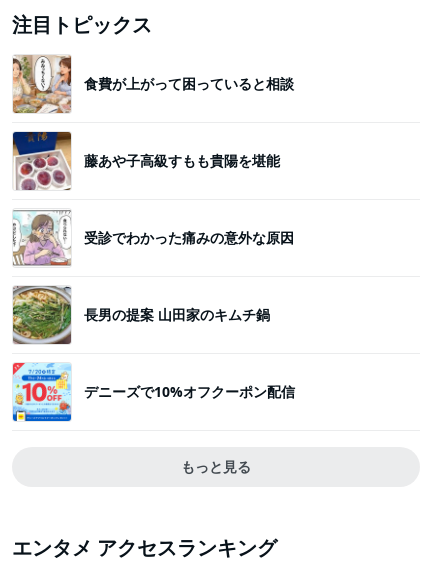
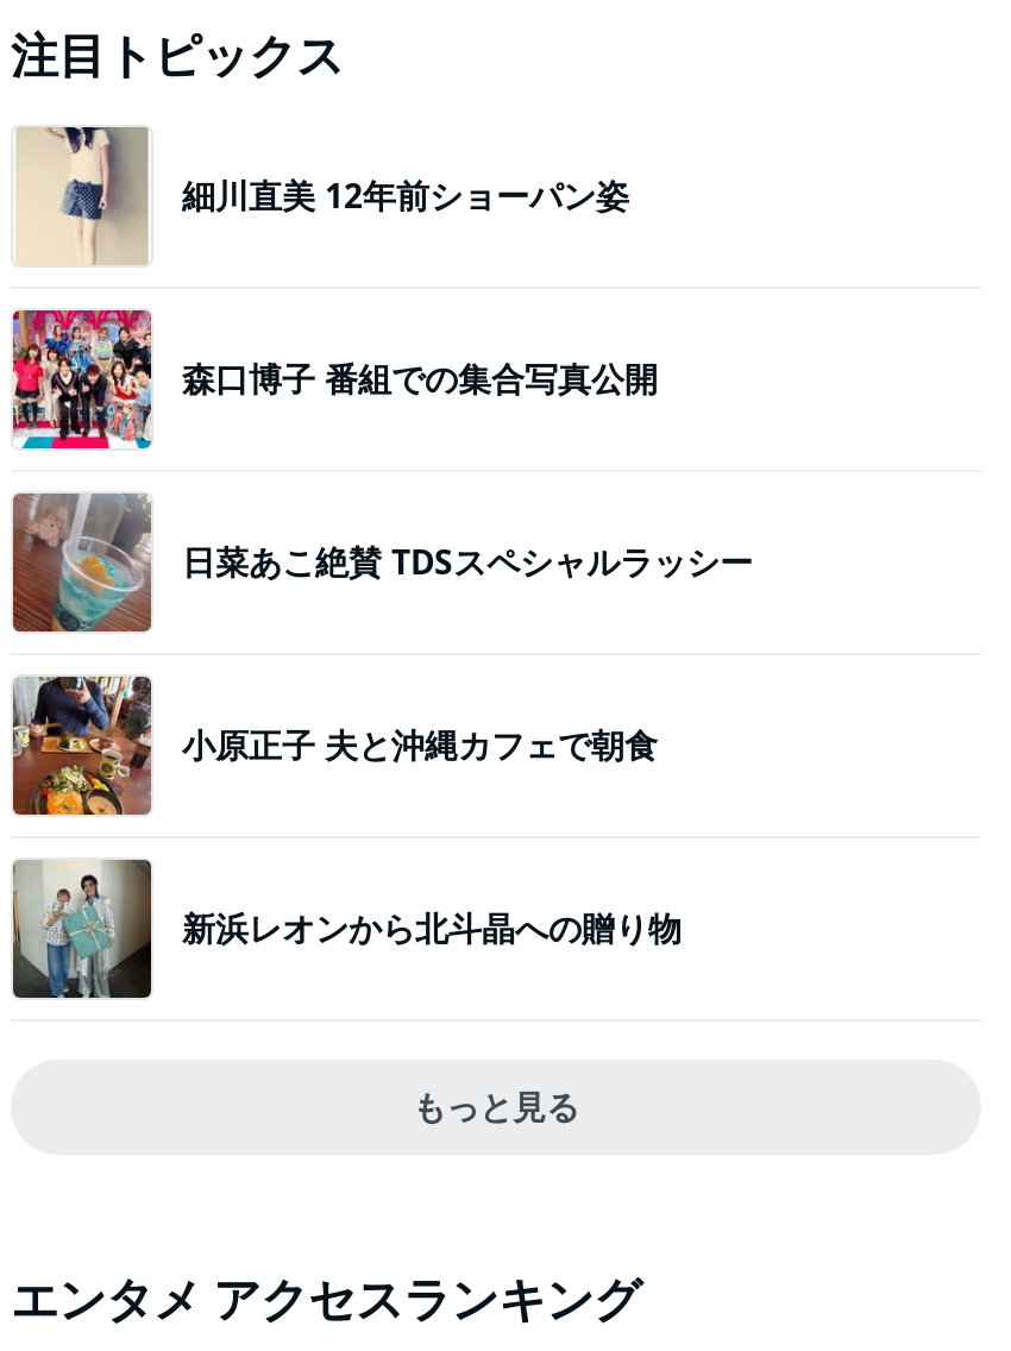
- [image]
- 食費が上がって困っていると相談
+ [image]
+ 細川直美 12年前ショーパン姿

- [image]
- 藤あや子高級すもも貴陽を堪能
+ [image]
+ 森口博子 番組での集合写真公開

- [image]
- 受診でわかった痛みの意外な原因
+ [image]
+ 日菜あこ絶賛 TDSスペシャルラッシー

- [image]
- 長男の提案 山田家のキムチ鍋
+ [image]
+ 小原正子 夫と沖縄カフェで朝食

- [image]
- デニーズで10%オフクーポン配信
+ [image]
+ 新浜レオンから北斗晶への贈り物
